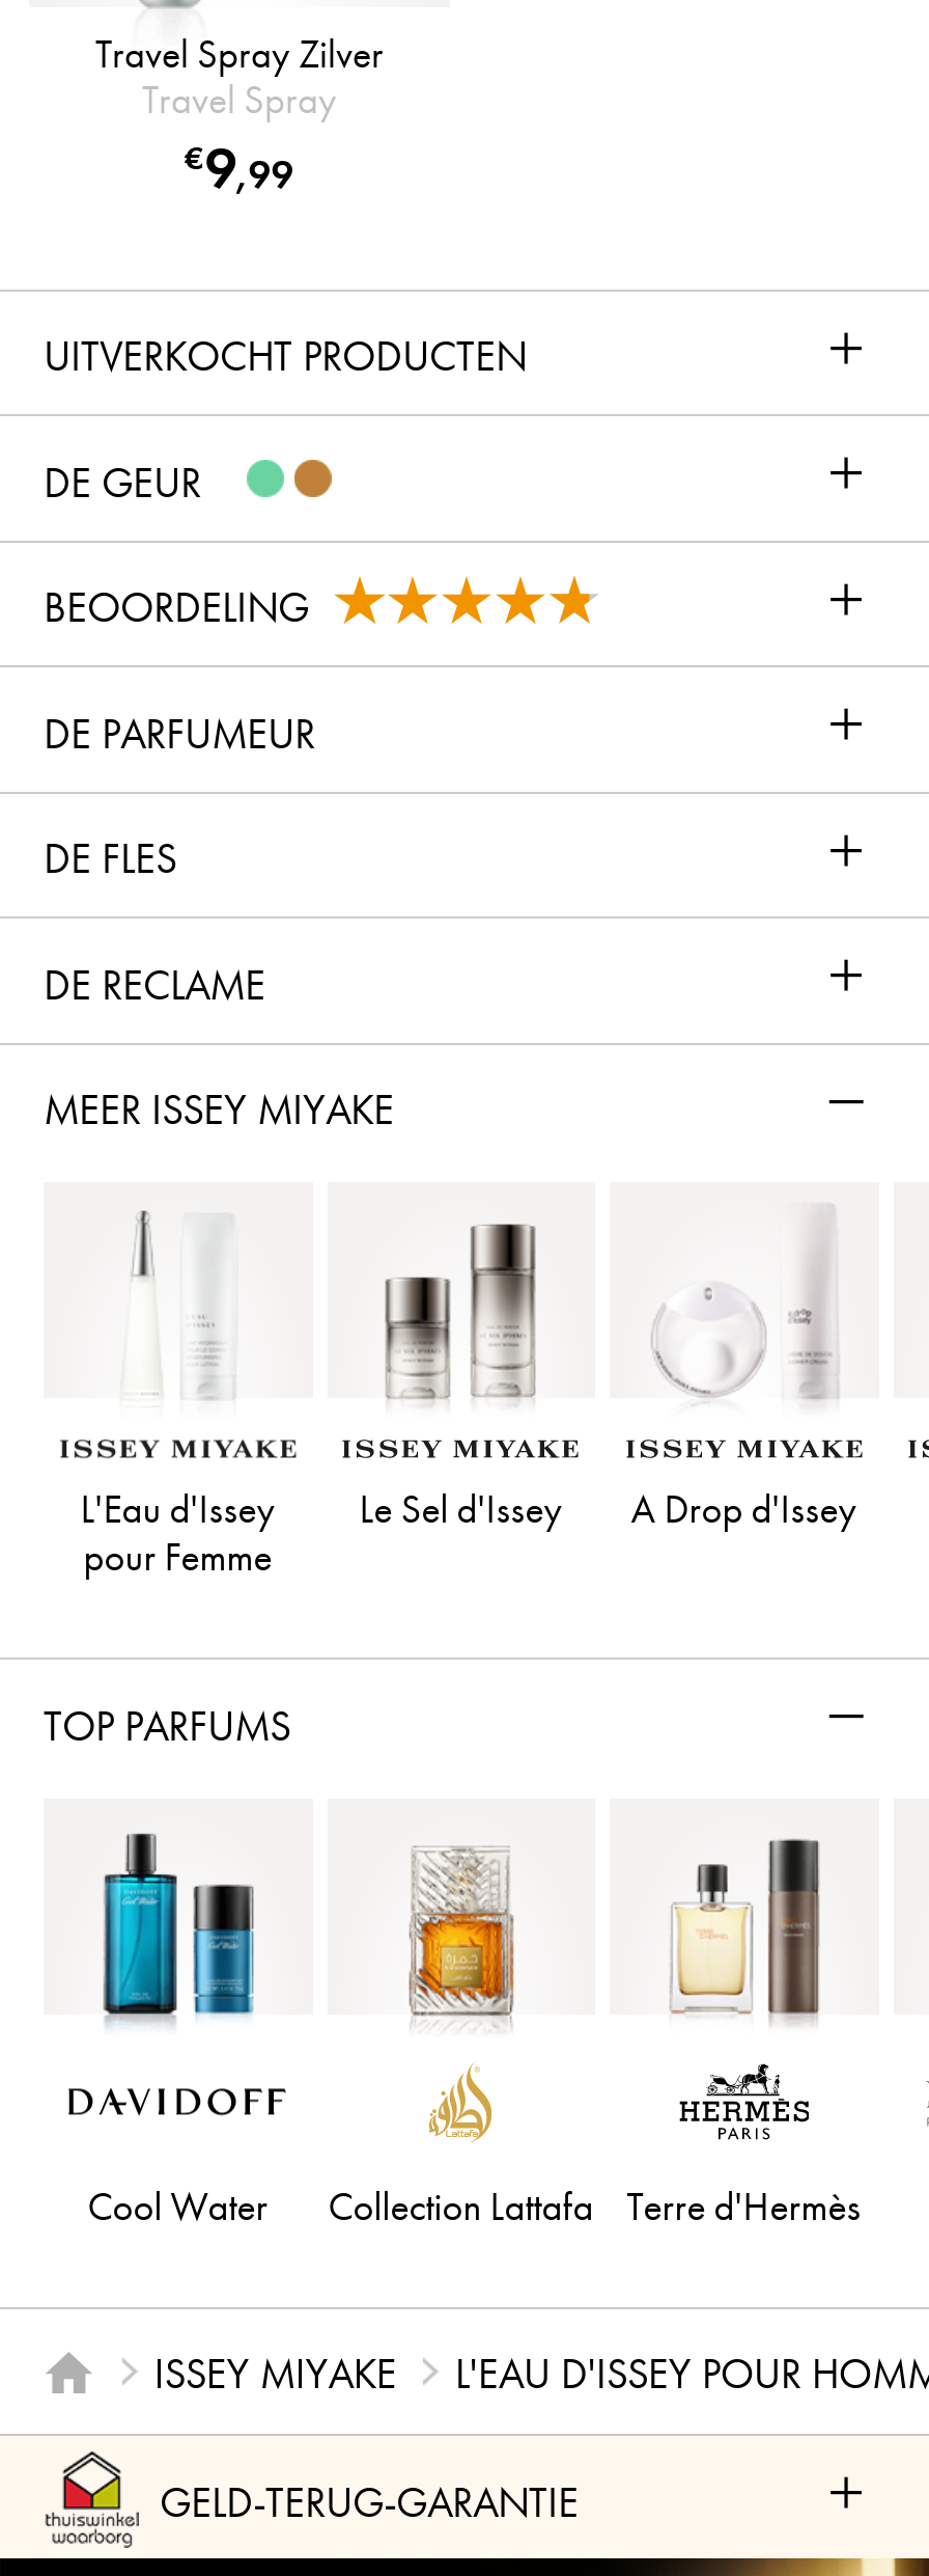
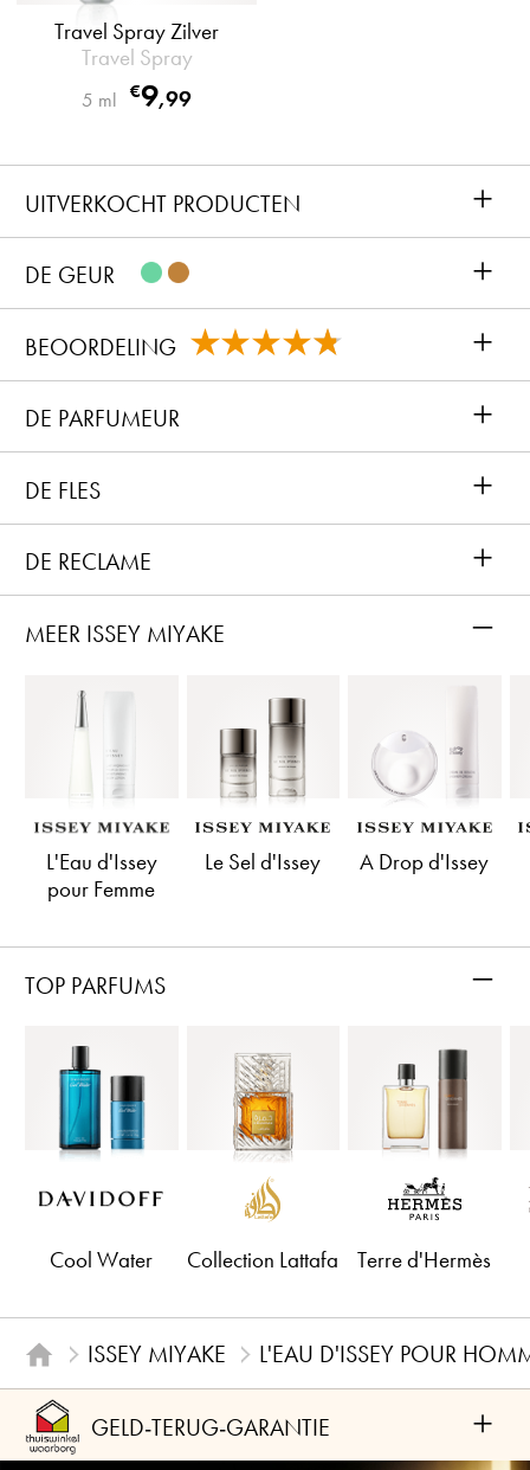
- €9,99
+ 5 ml €9,99
